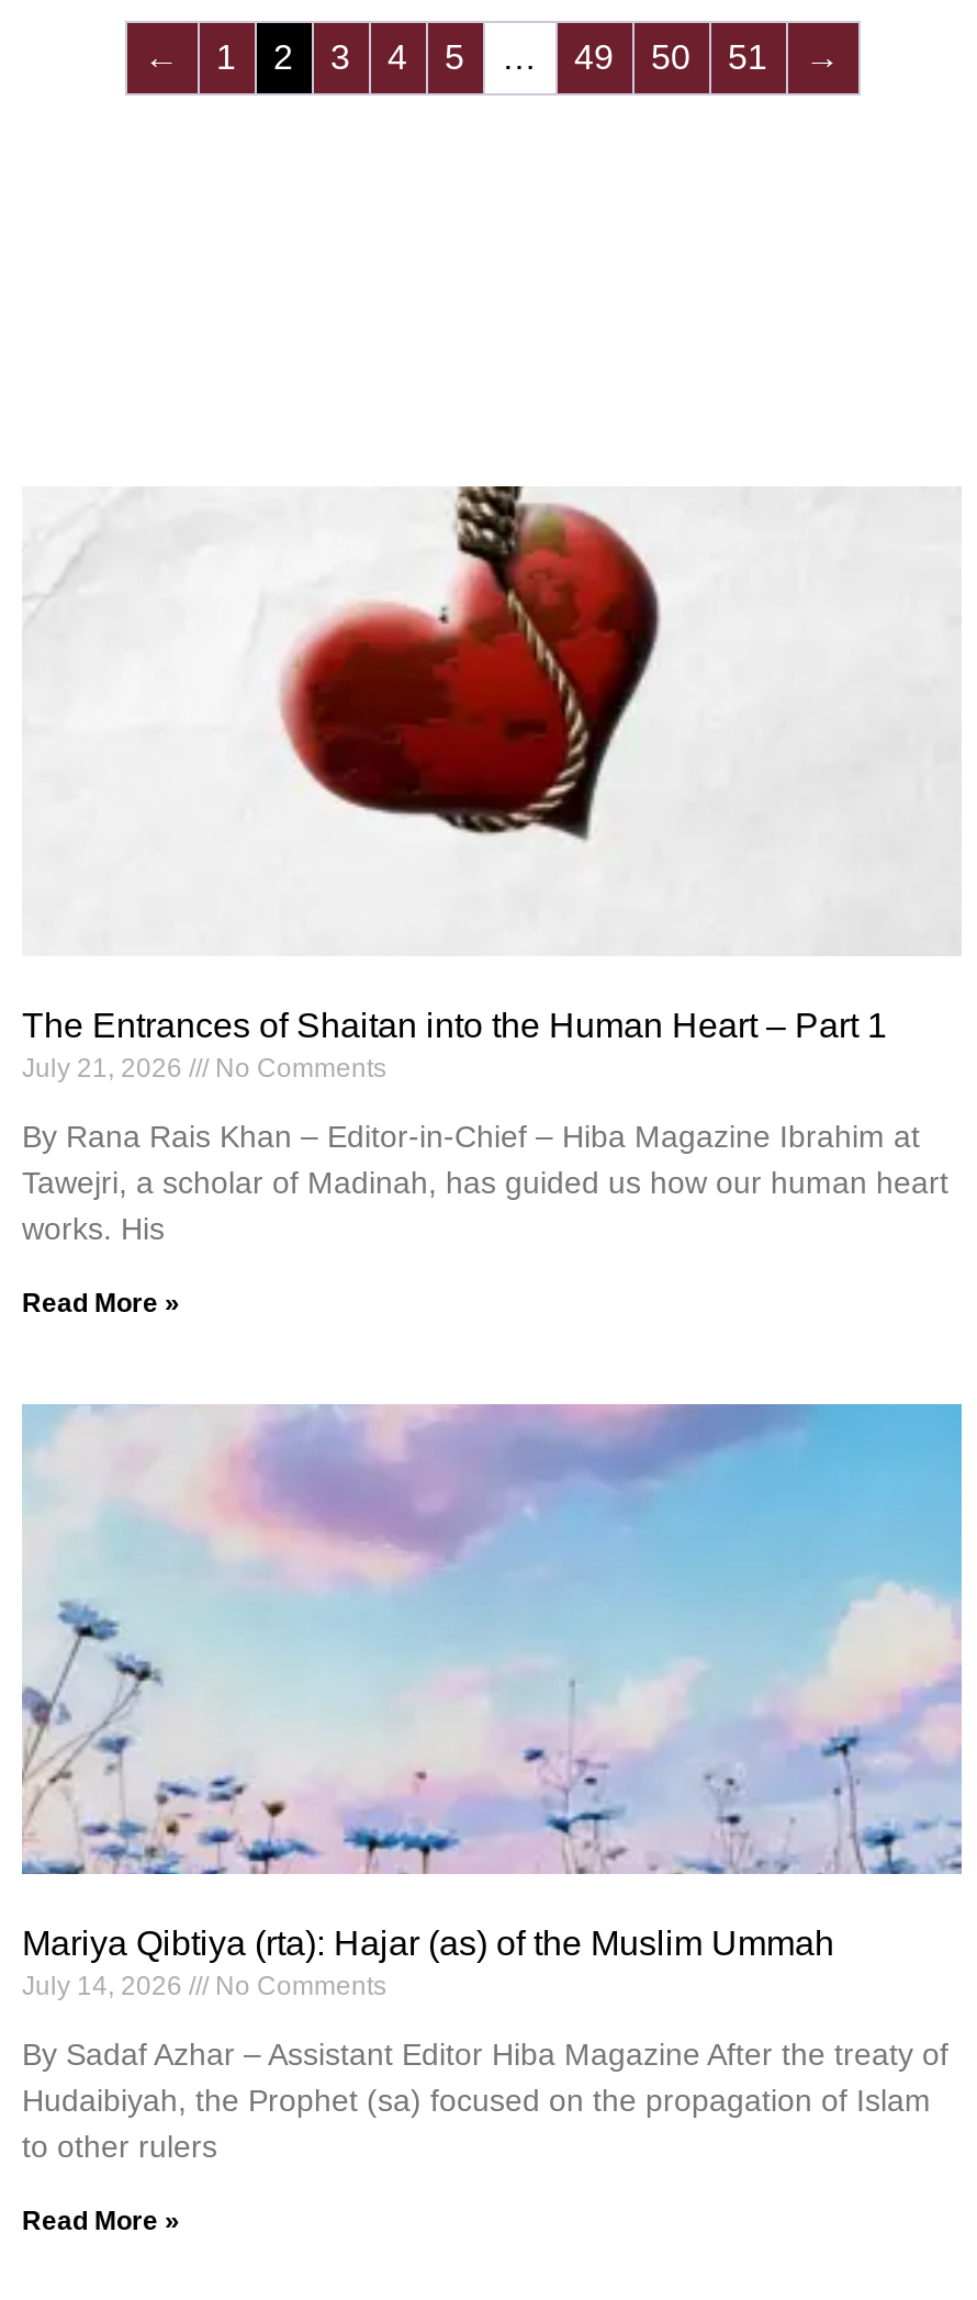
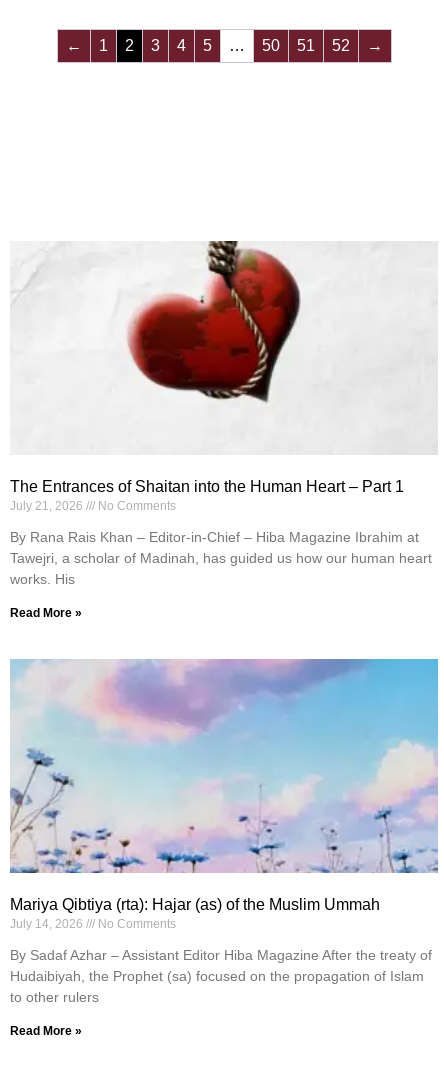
- 49

+ 52
